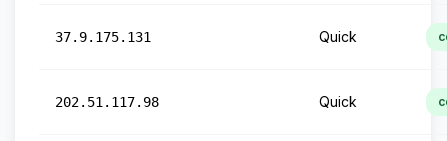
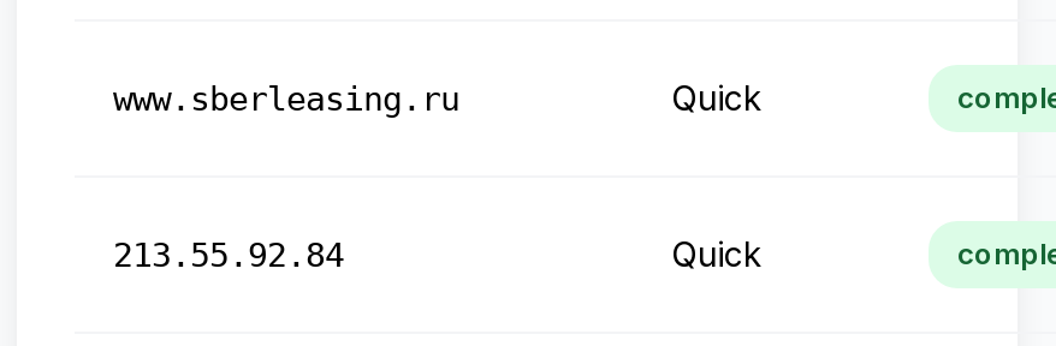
- 37.9.175.131
+ www.sberleasing.ru

- 202.51.117.98
+ 213.55.92.84
